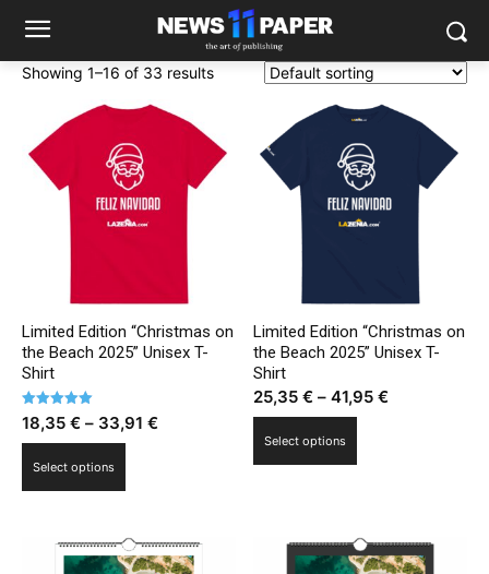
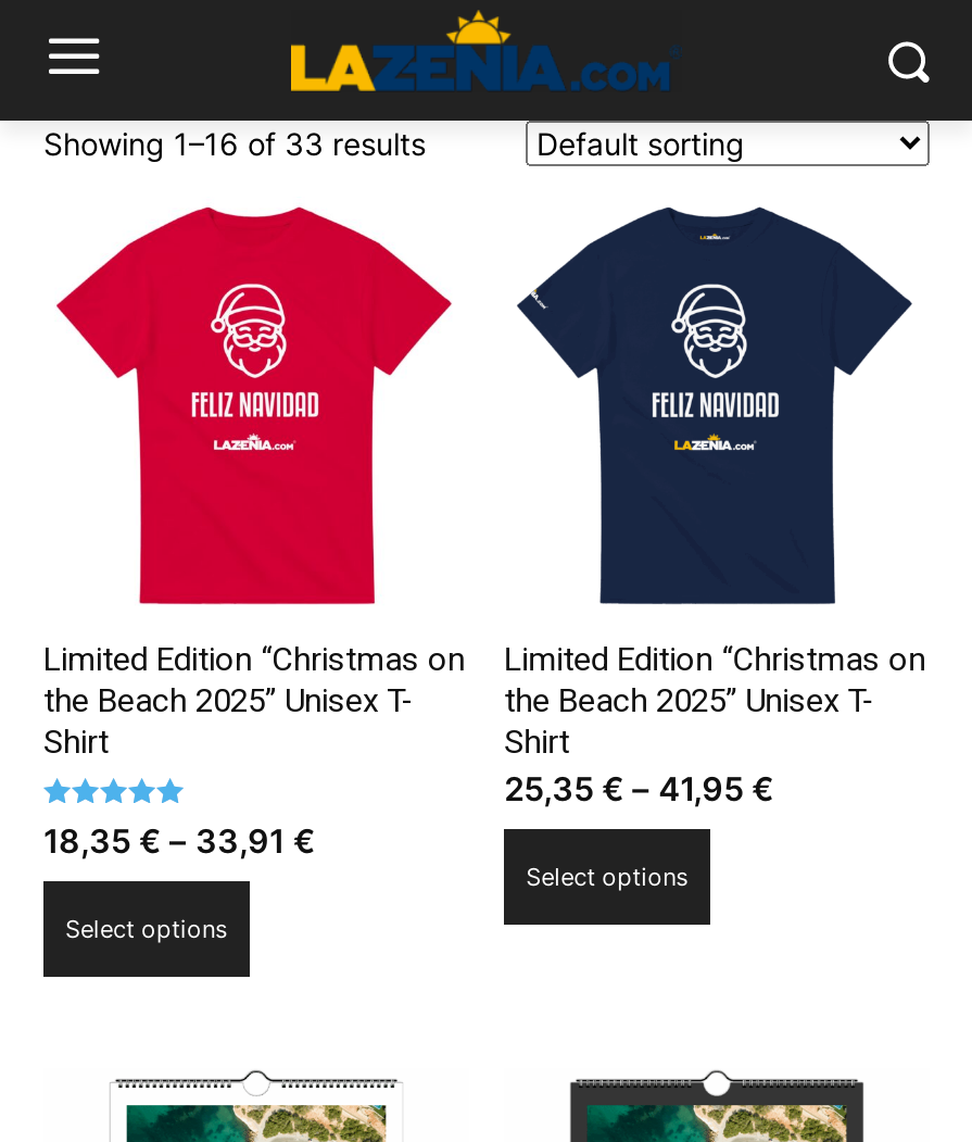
- [image]
+ [image]
